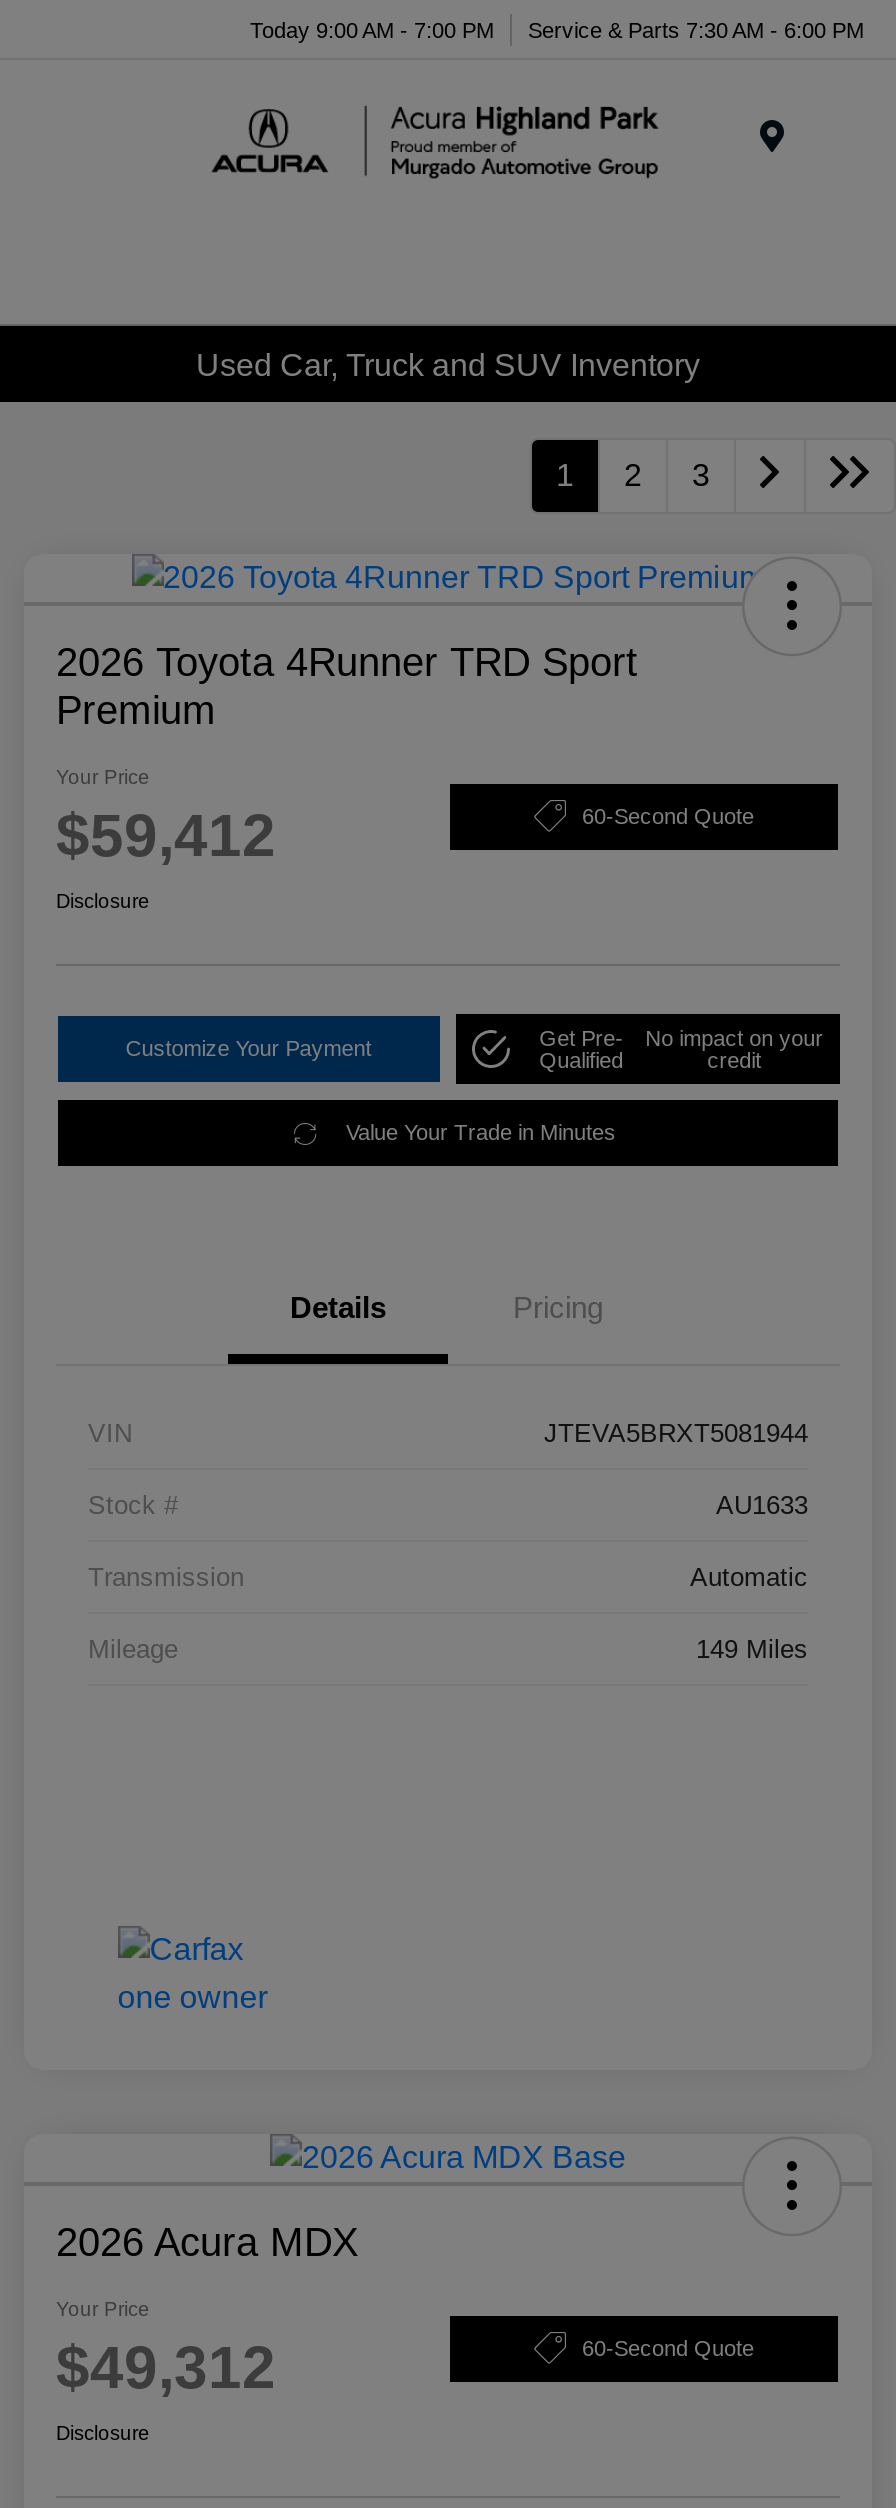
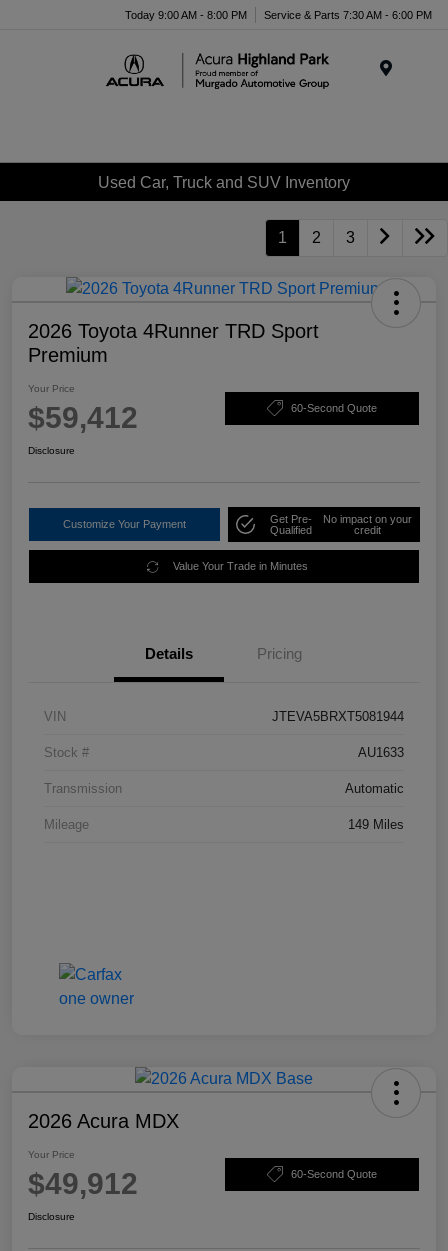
- Today 9:00 AM - 7:00 PM Service & Parts 7:30 AM - 6:00 PM
+ Today 9:00 AM - 8:00 PM Service & Parts 7:30 AM - 6:00 PM

- $49,312
+ $49,912
